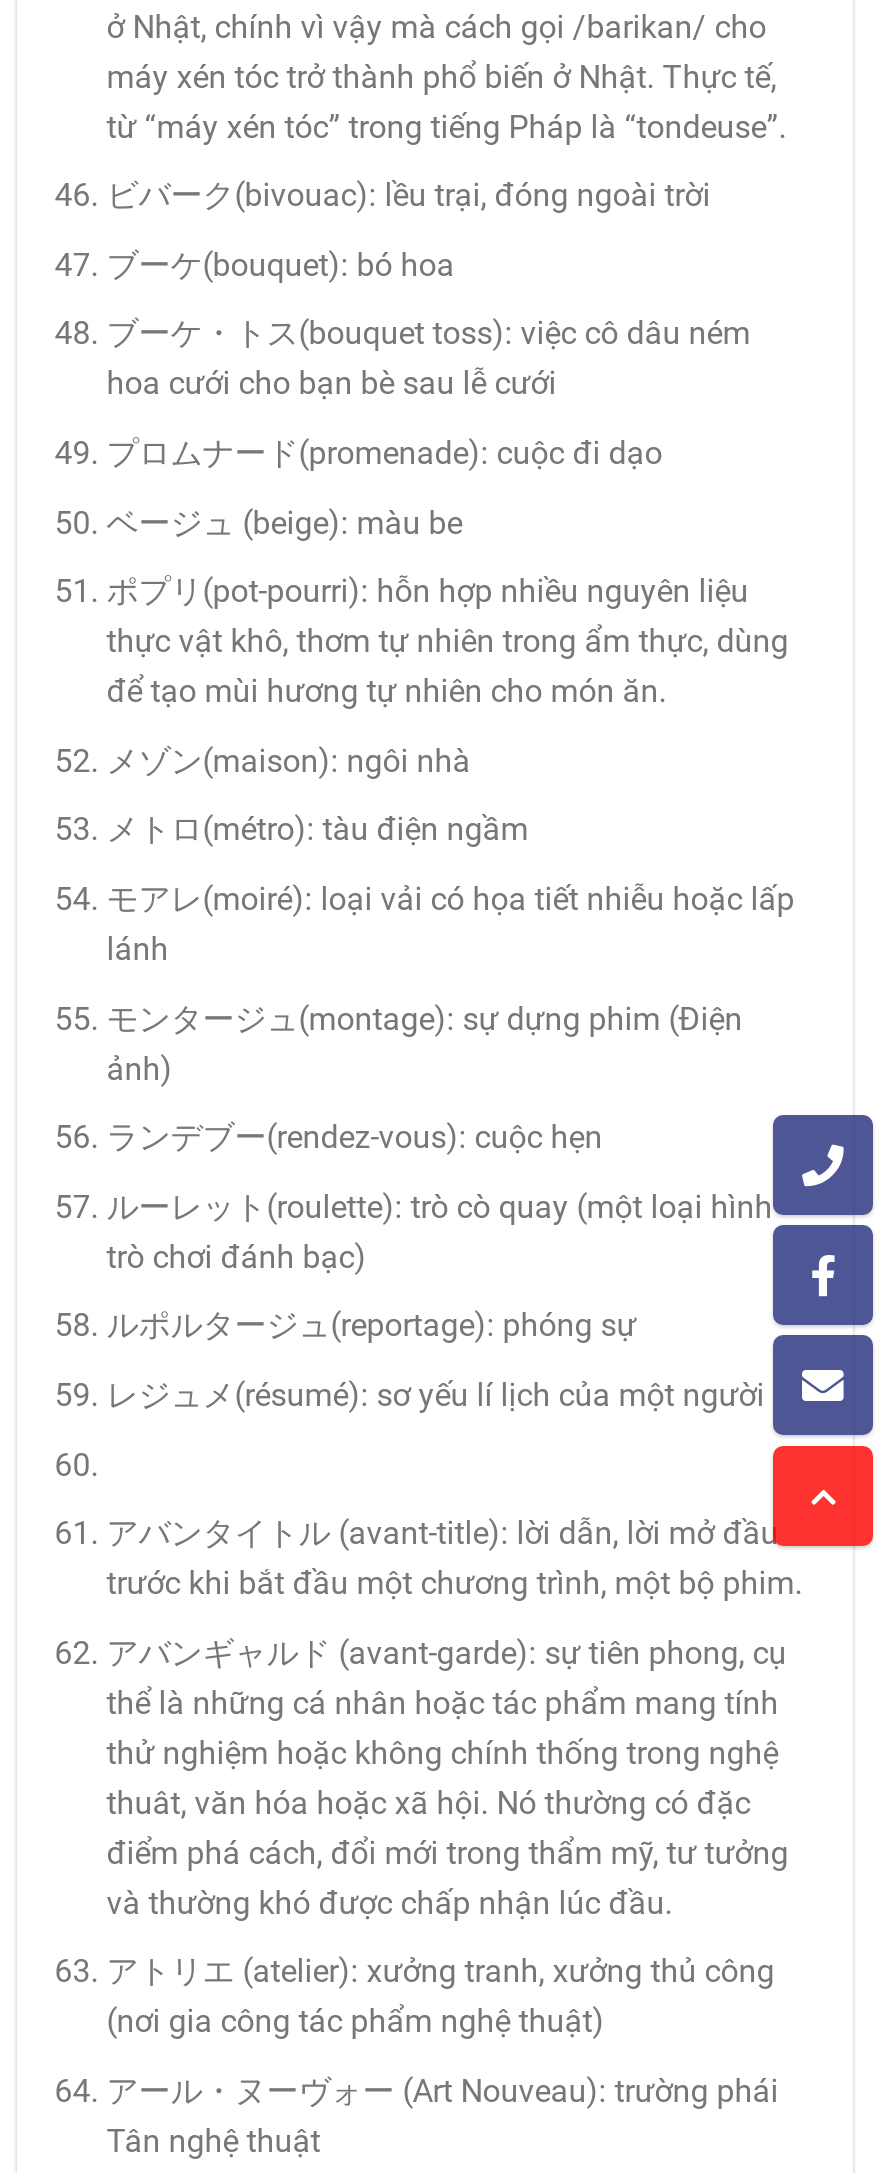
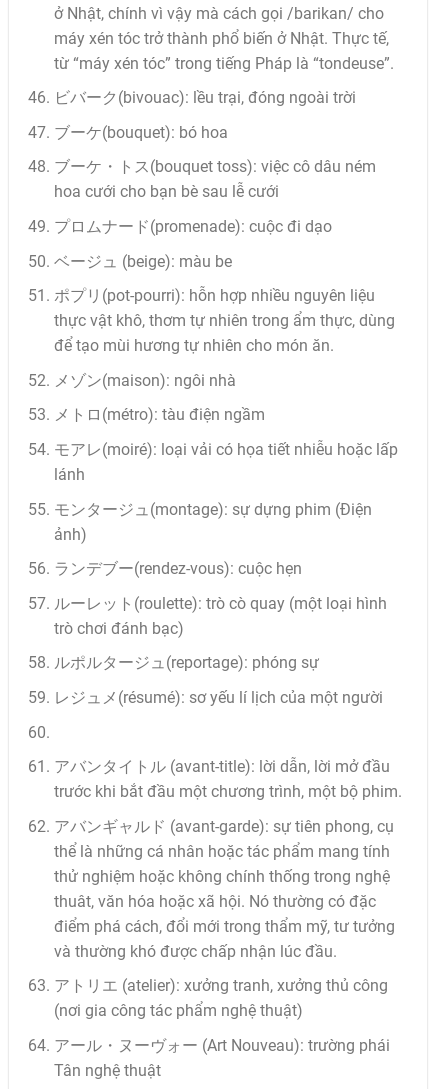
- [image]
